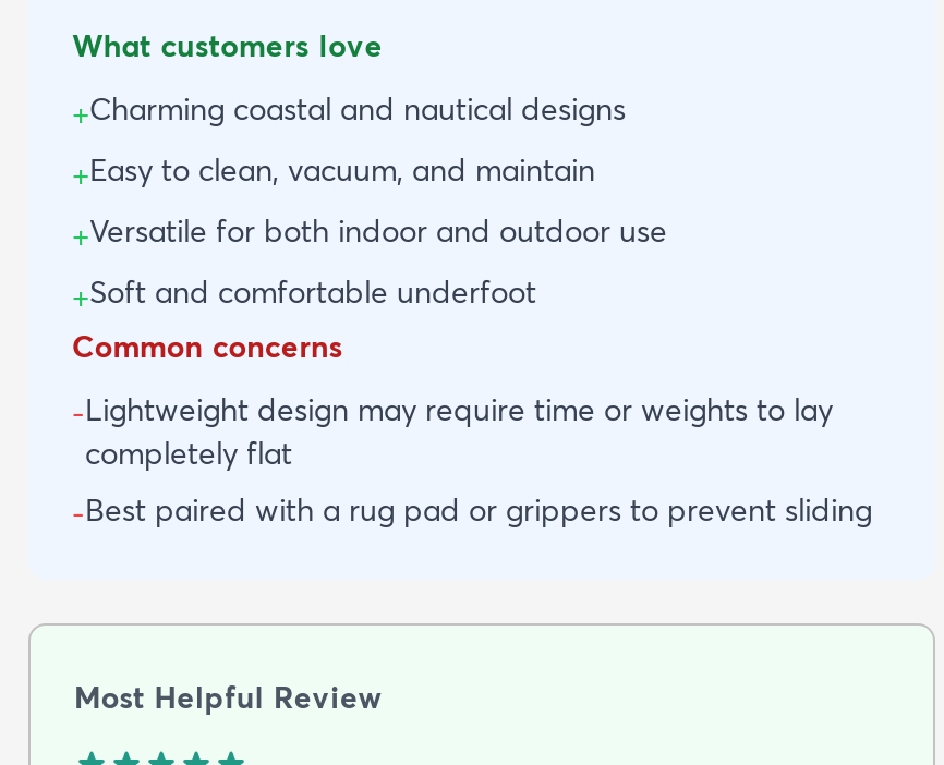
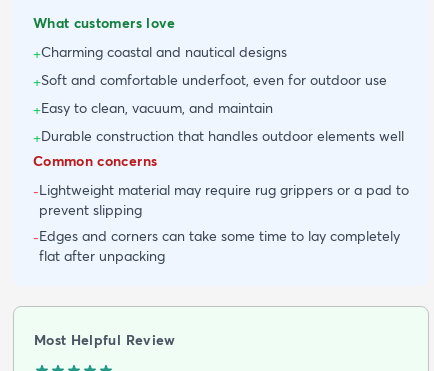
+ +Soft and comfortable underfoot, even for outdoor use

- +Versatile for both indoor and outdoor use
- +Soft and comfortable underfoot
+ +Durable construction that handles outdoor elements well

- -Lightweight design may require time or weights to lay
- completely flat
- -Best paired with a rug pad or grippers to prevent sliding
+ -Lightweight material may require rug grippers or a pad to
+ prevent slipping
+ -Edges and corners can take some time to lay completely
+ flat after unpacking
